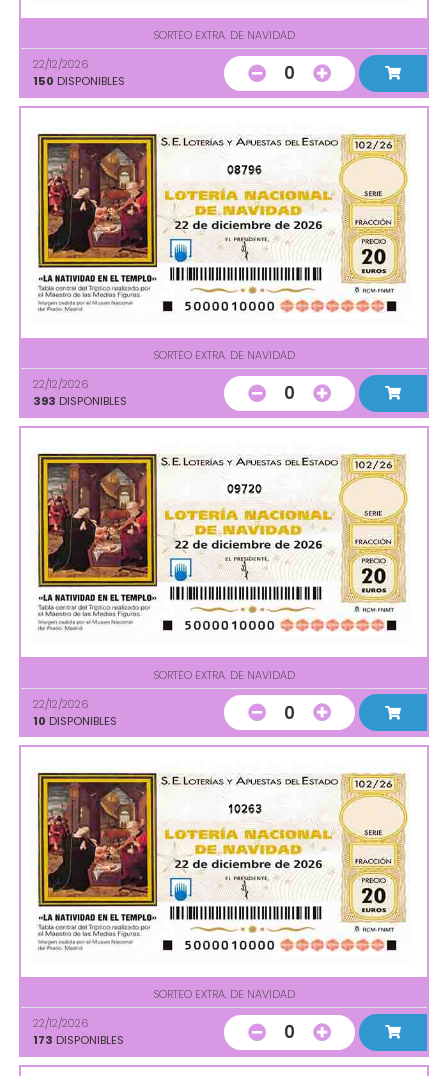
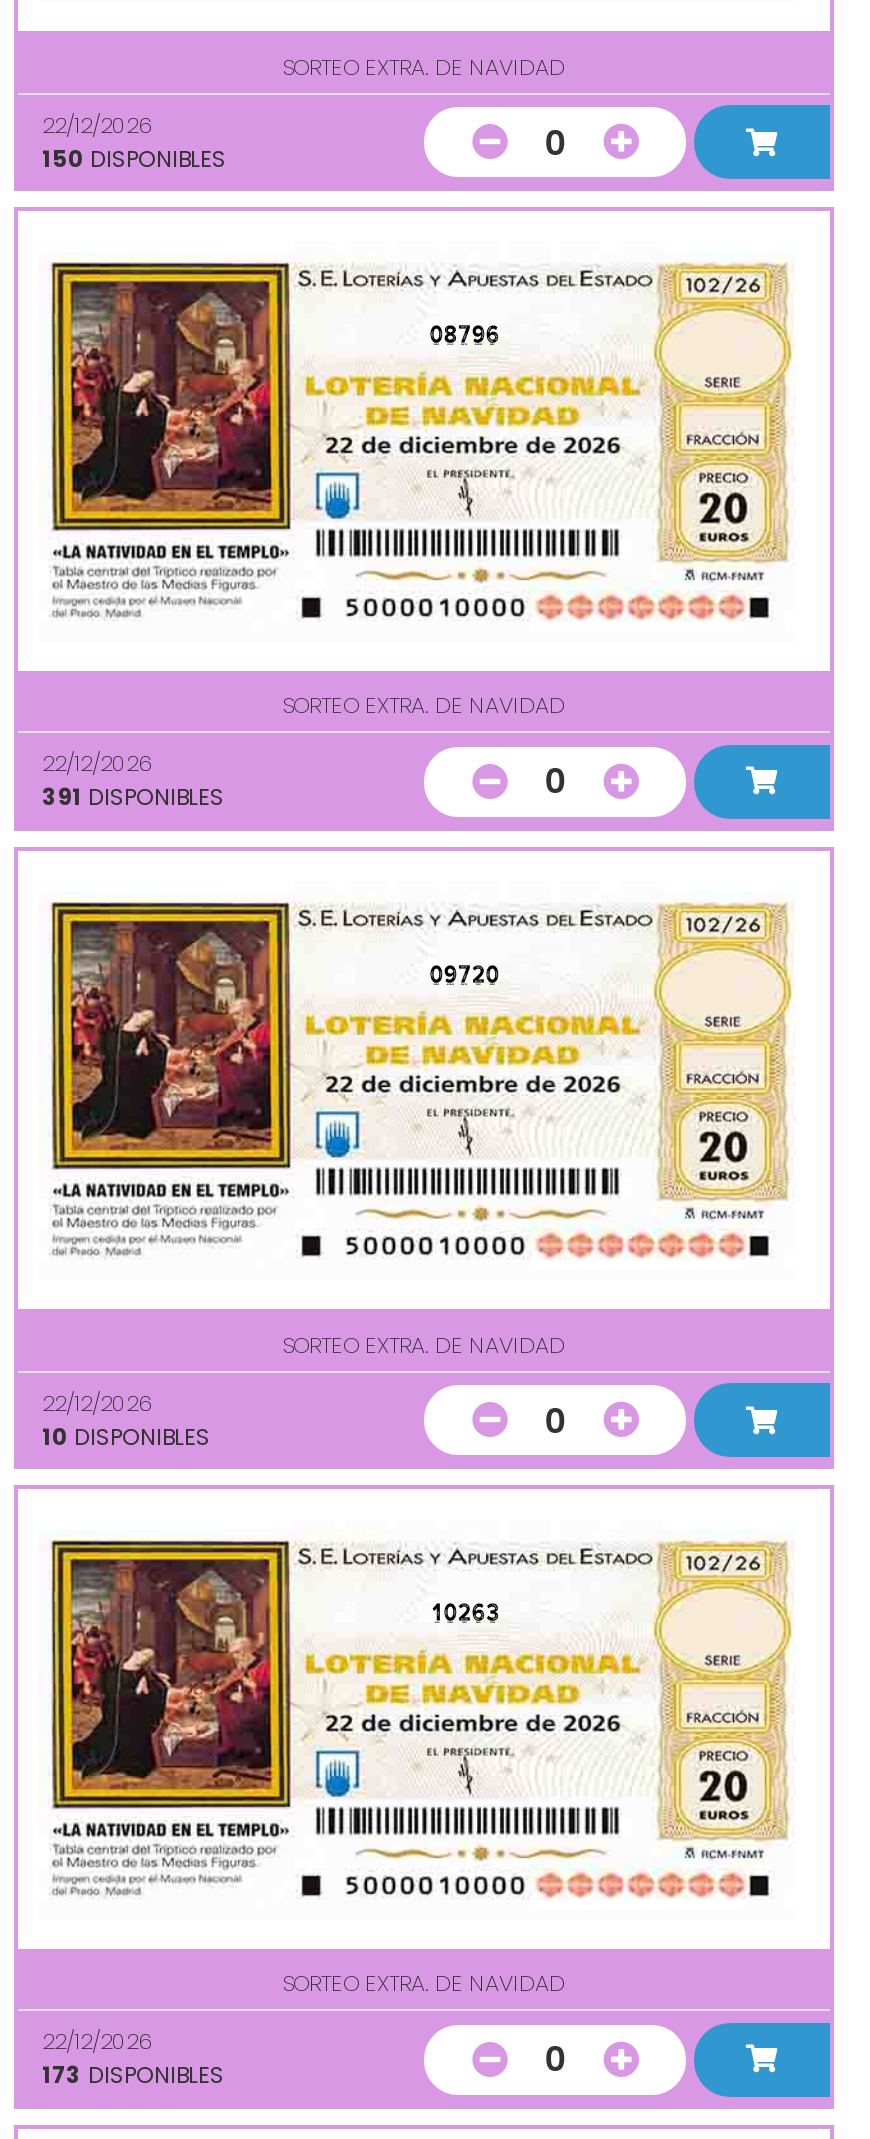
- 393 DISPONIBLES
+ 391 DISPONIBLES
